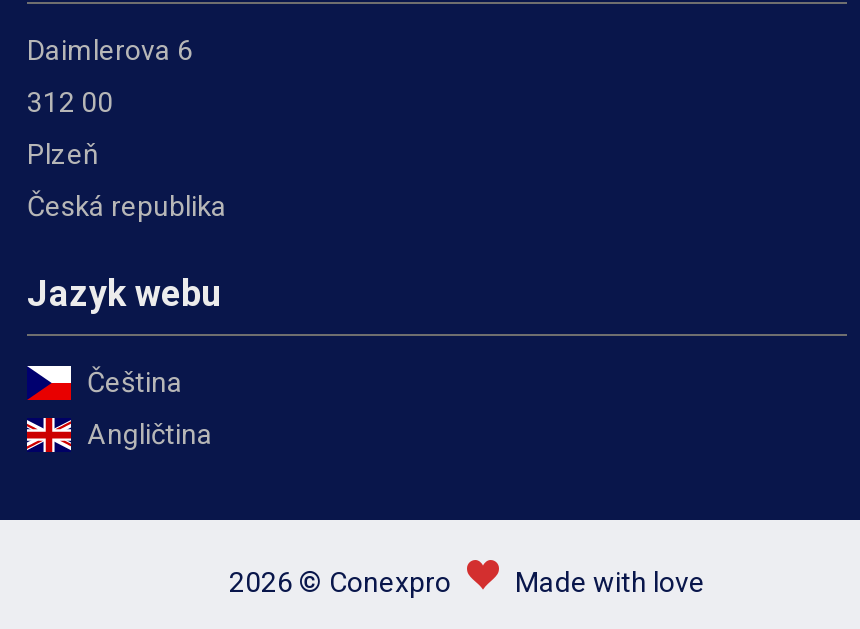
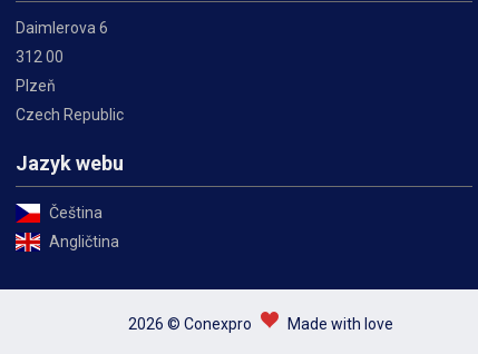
- Česká republika
+ Czech Republic
